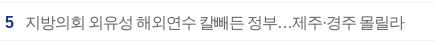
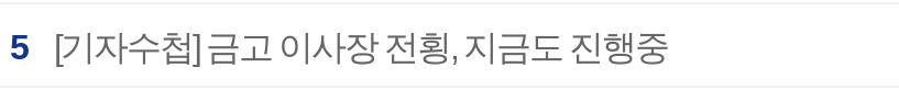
- 지방의회 외유성 해외연수 칼빼든 정부…제주·경주 몰릴라
+ [기자수첩] 금고 이사장 전횡, 지금도 진행중
